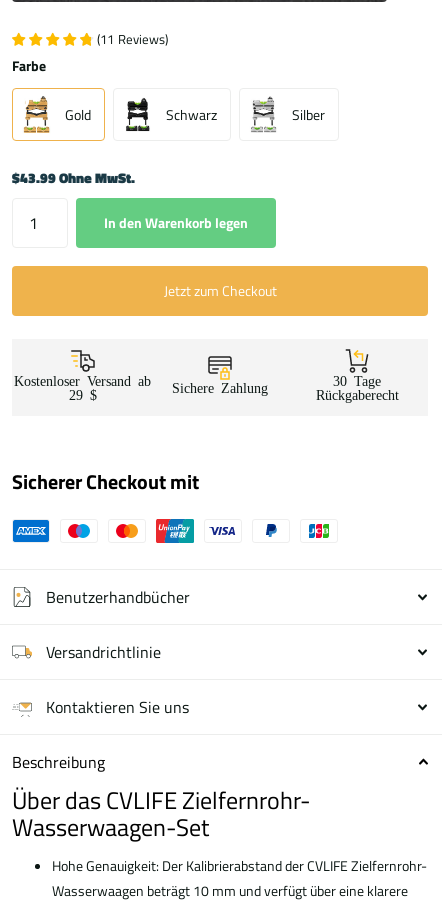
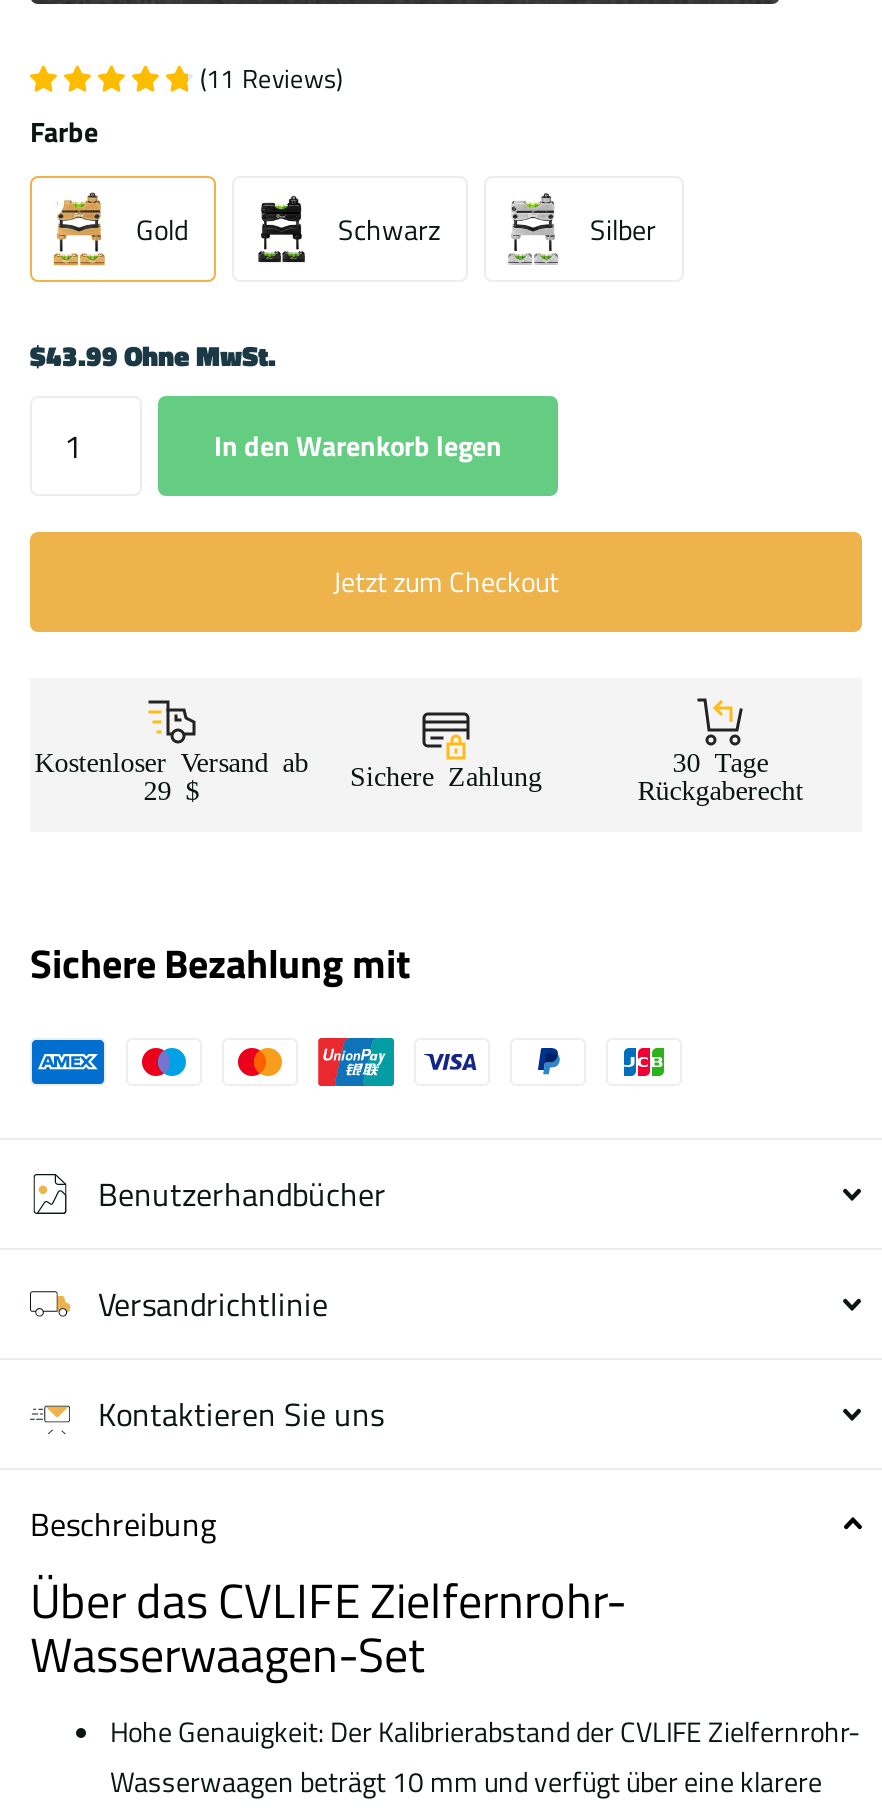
- Sicherer Checkout mit
+ Sichere Bezahlung mit
